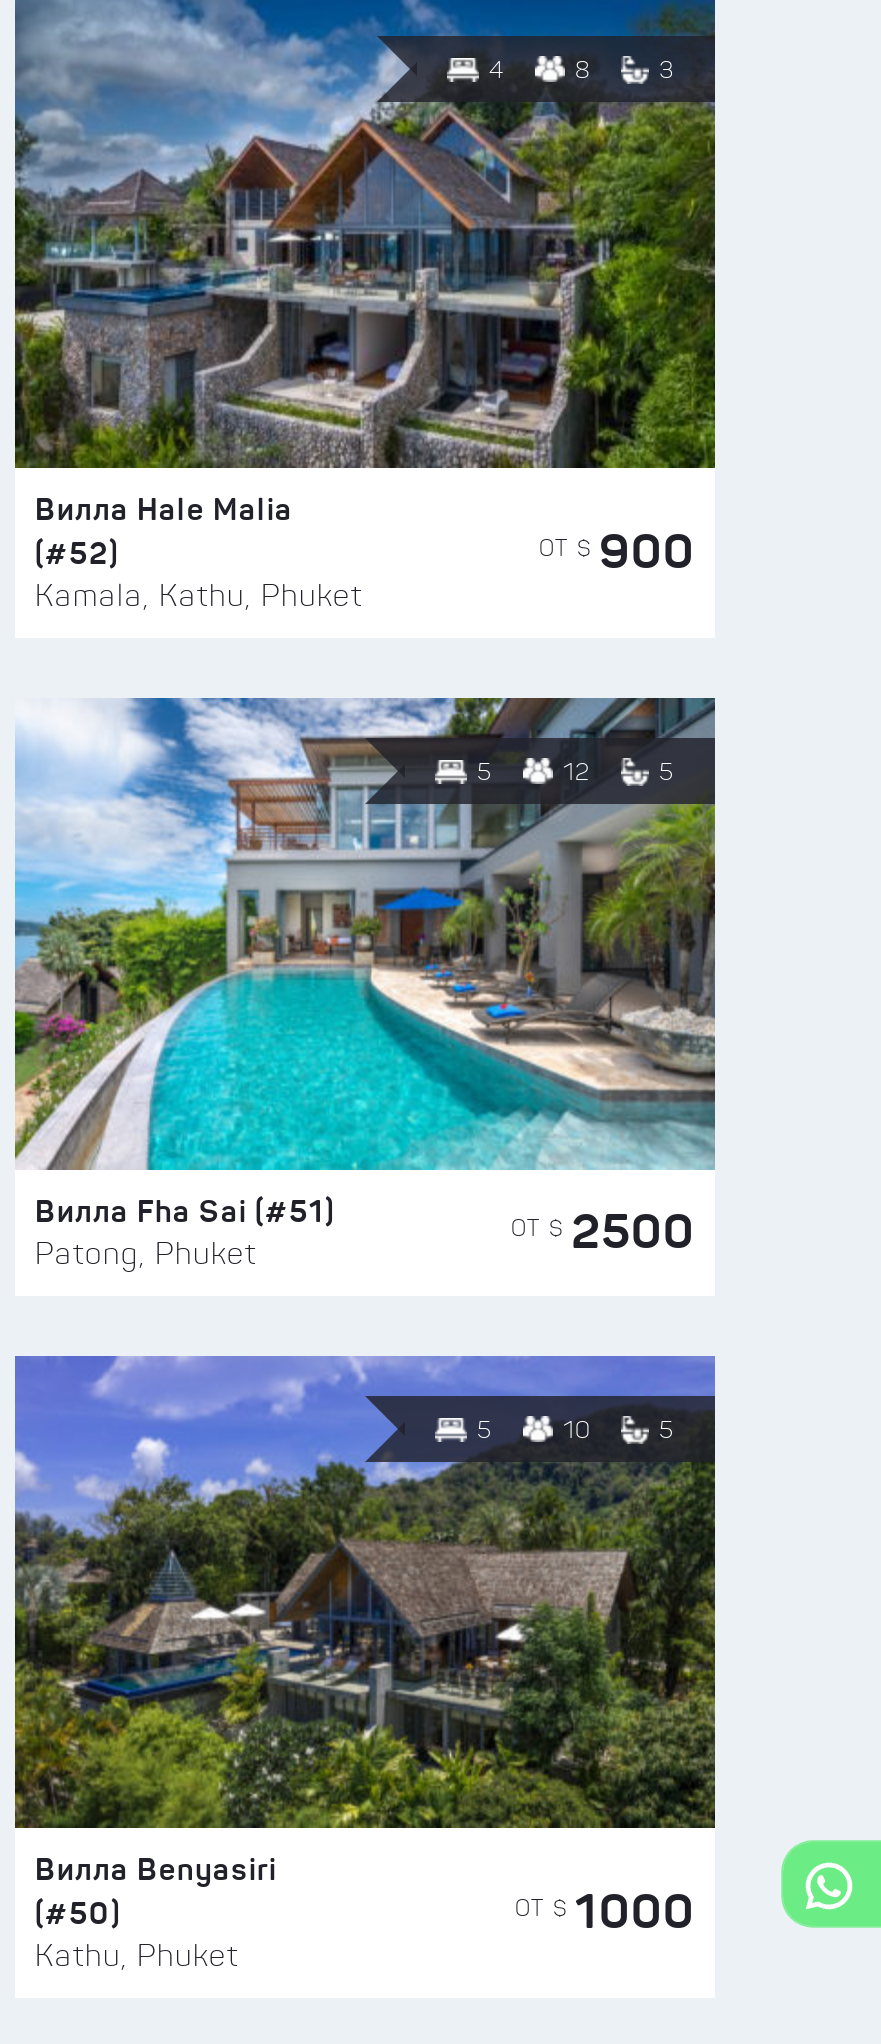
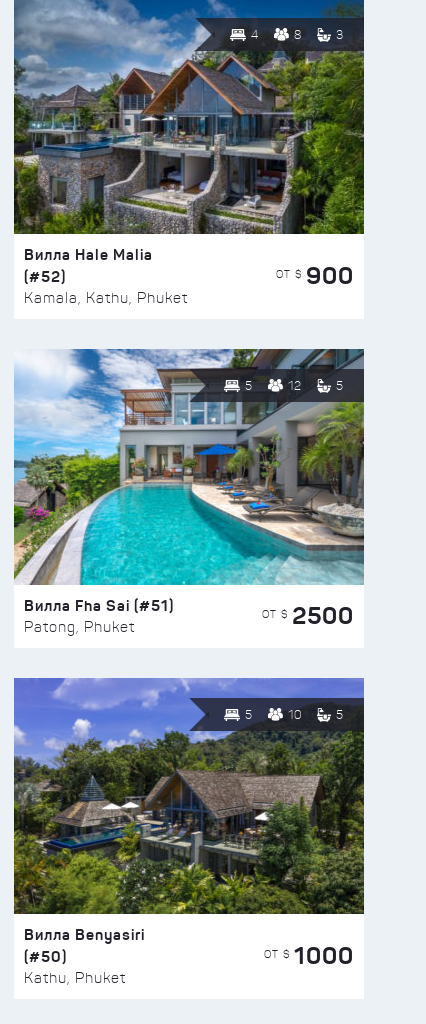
- [image]
